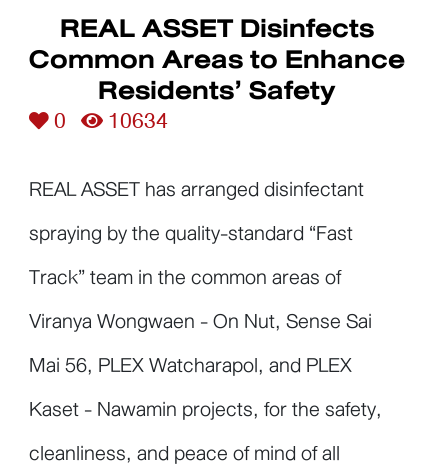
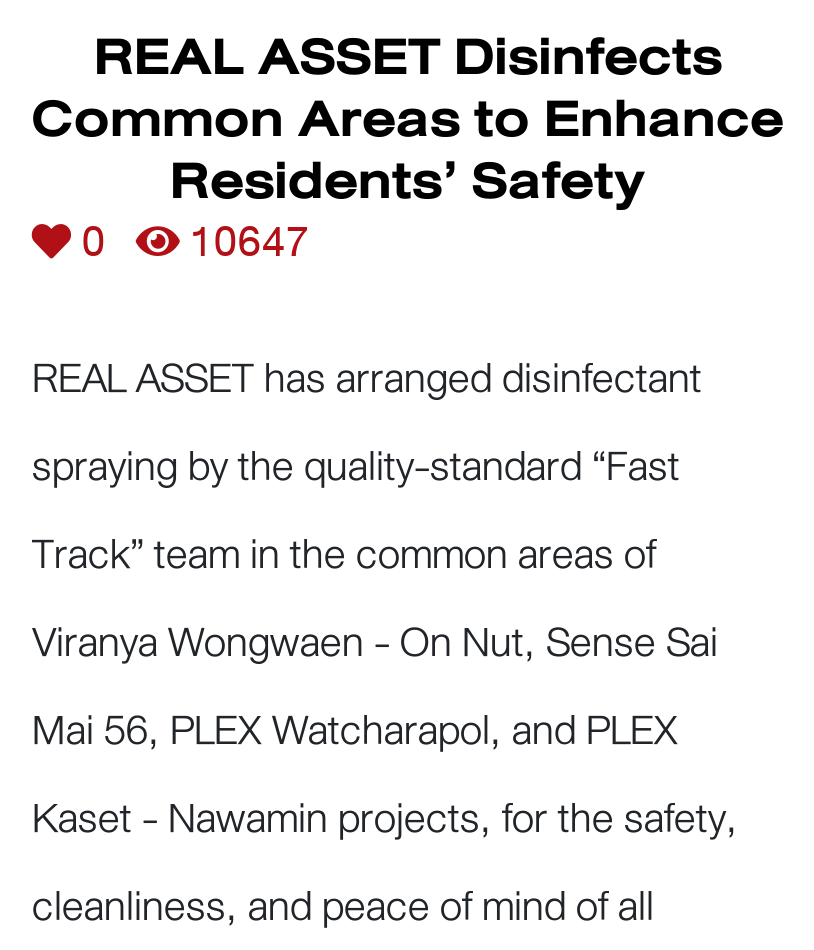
- 0 10634
+ 0 10647
